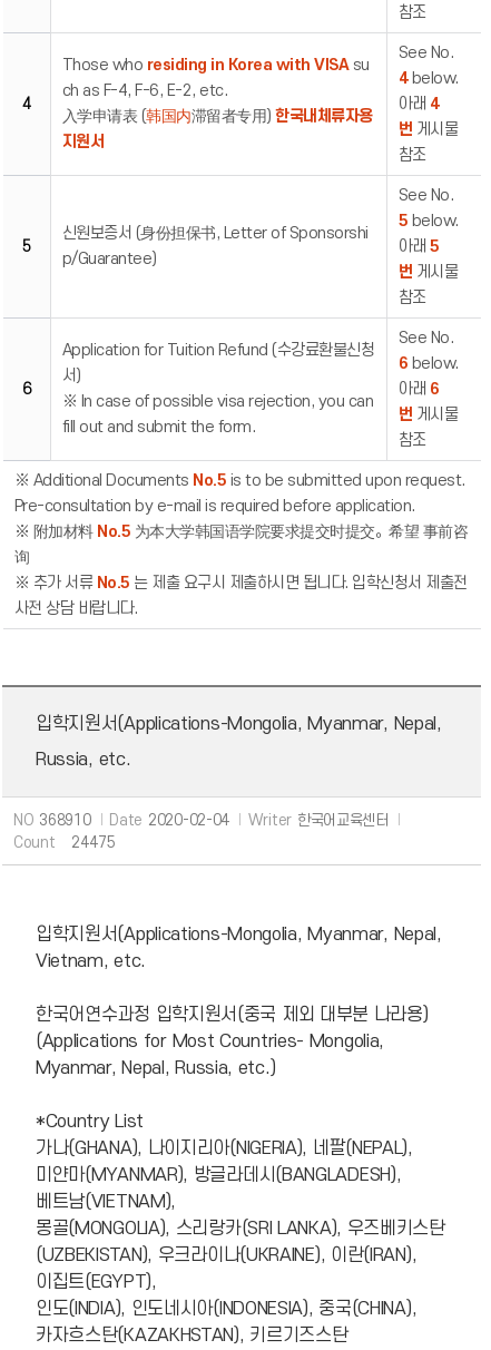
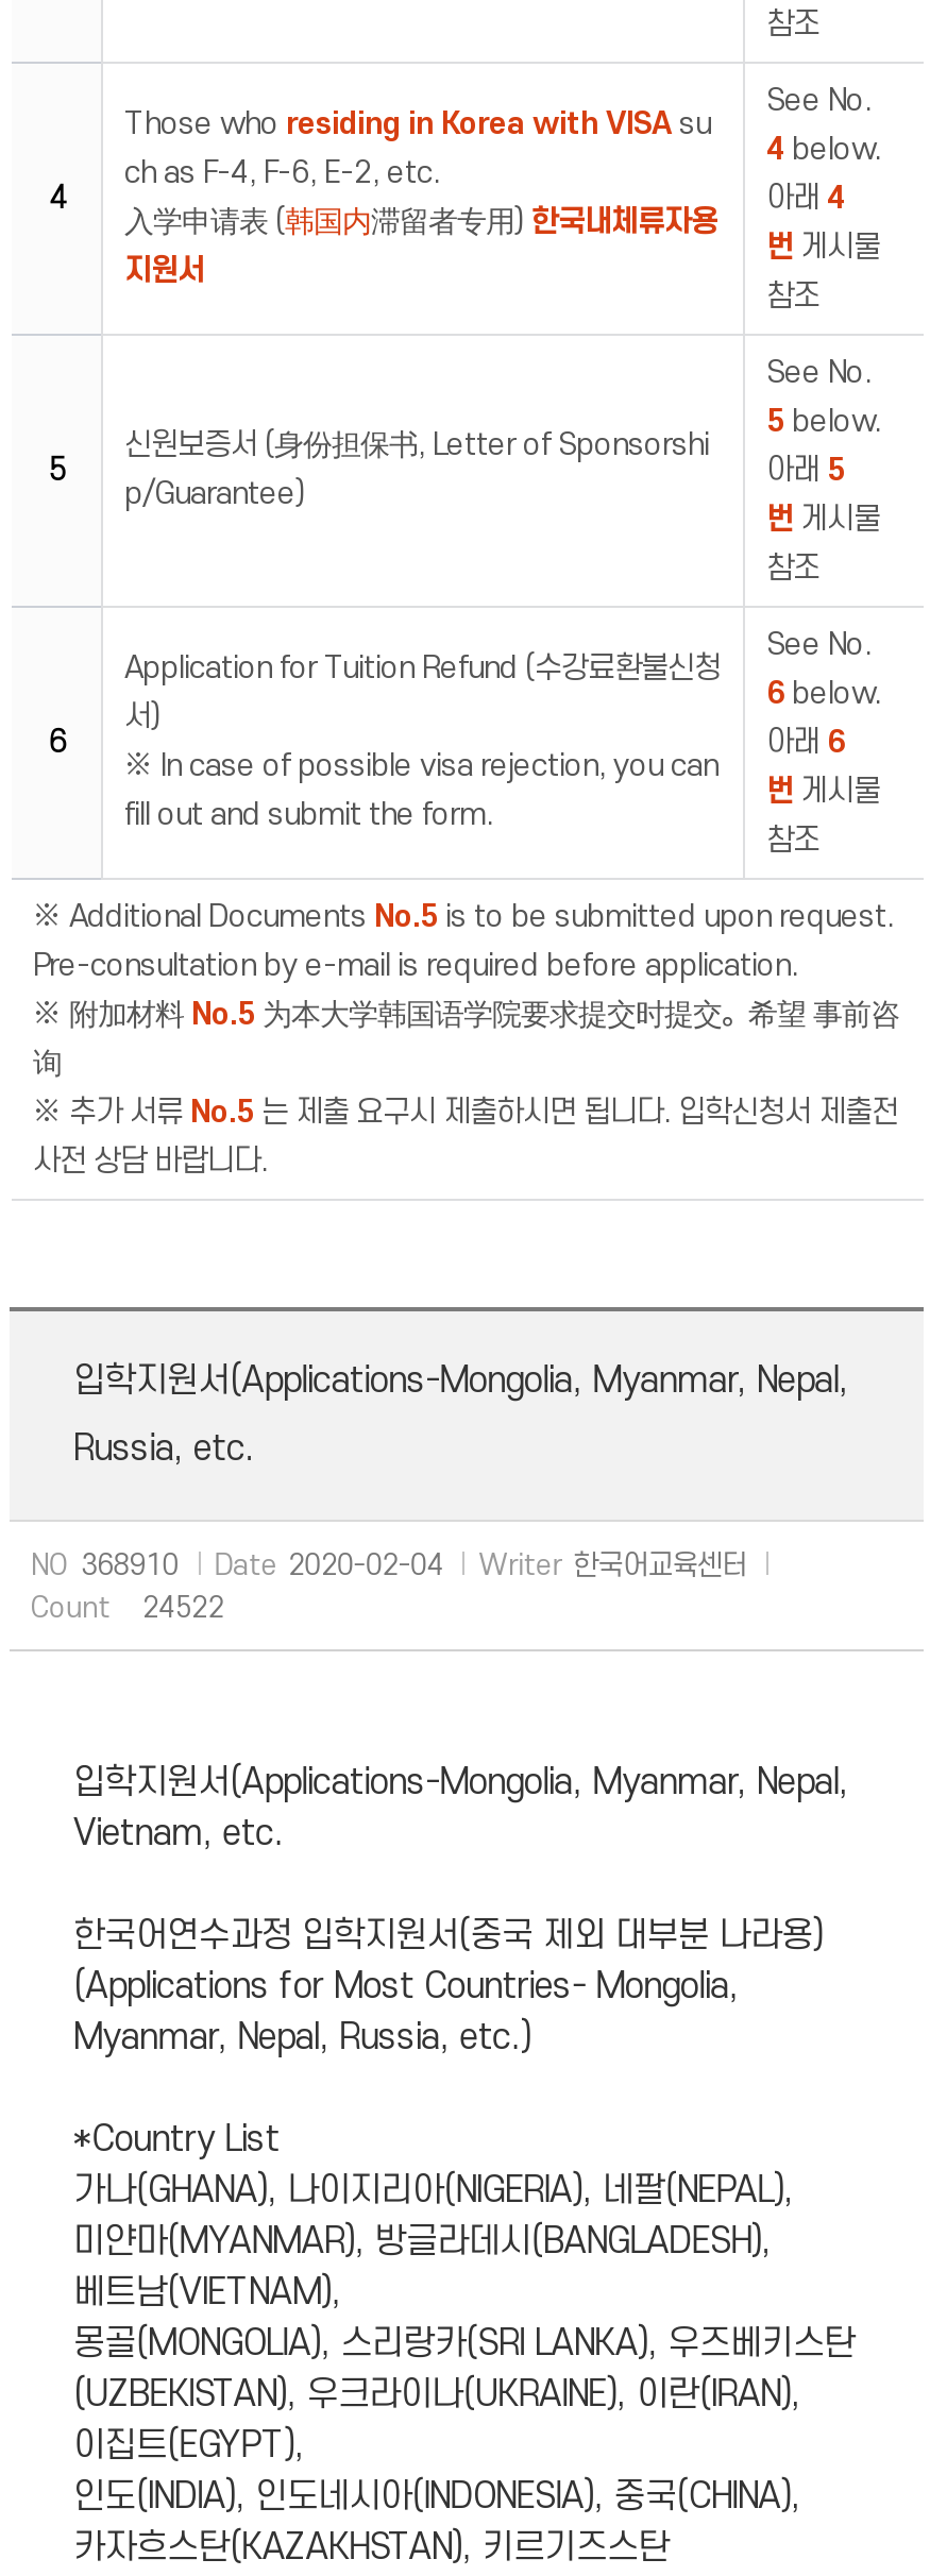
- Count 24475
+ Count 24522
